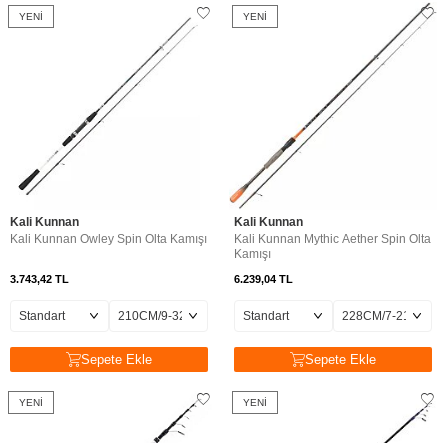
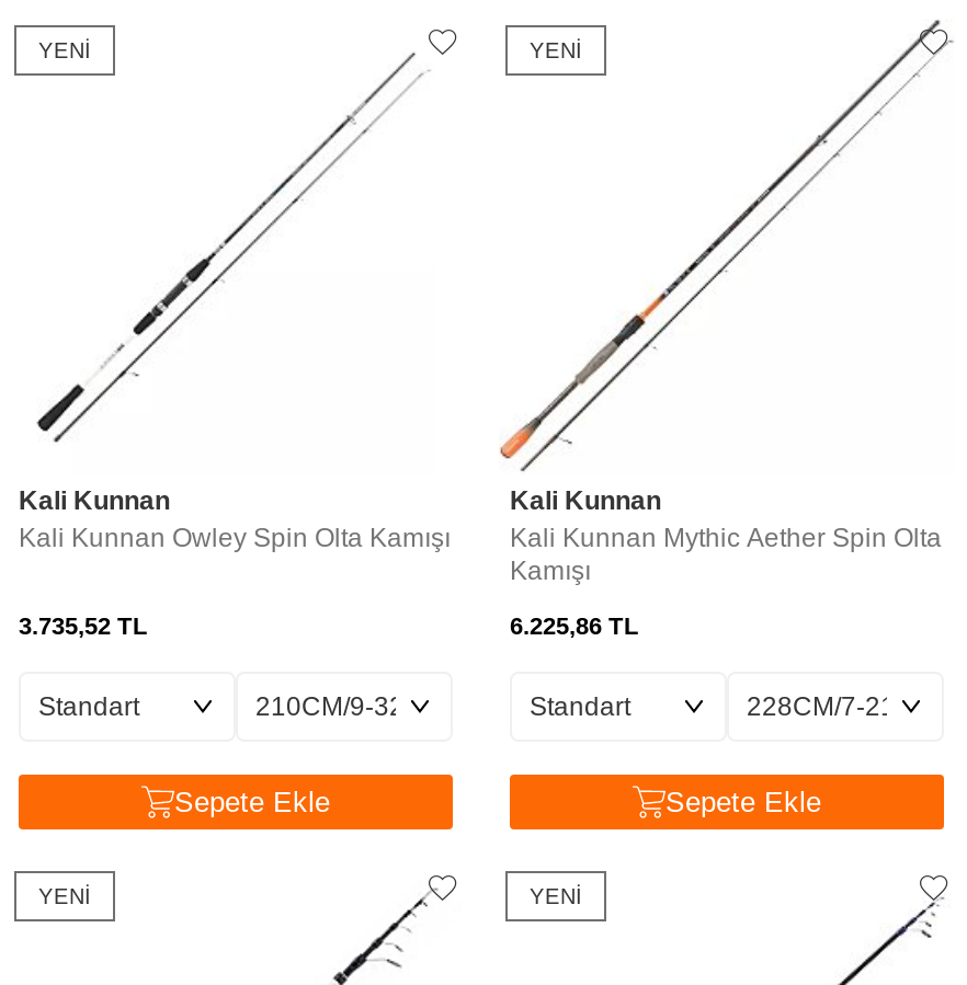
- 3.743,42 TL
+ 3.735,52 TL

- 6.239,04 TL
+ 6.225,86 TL
